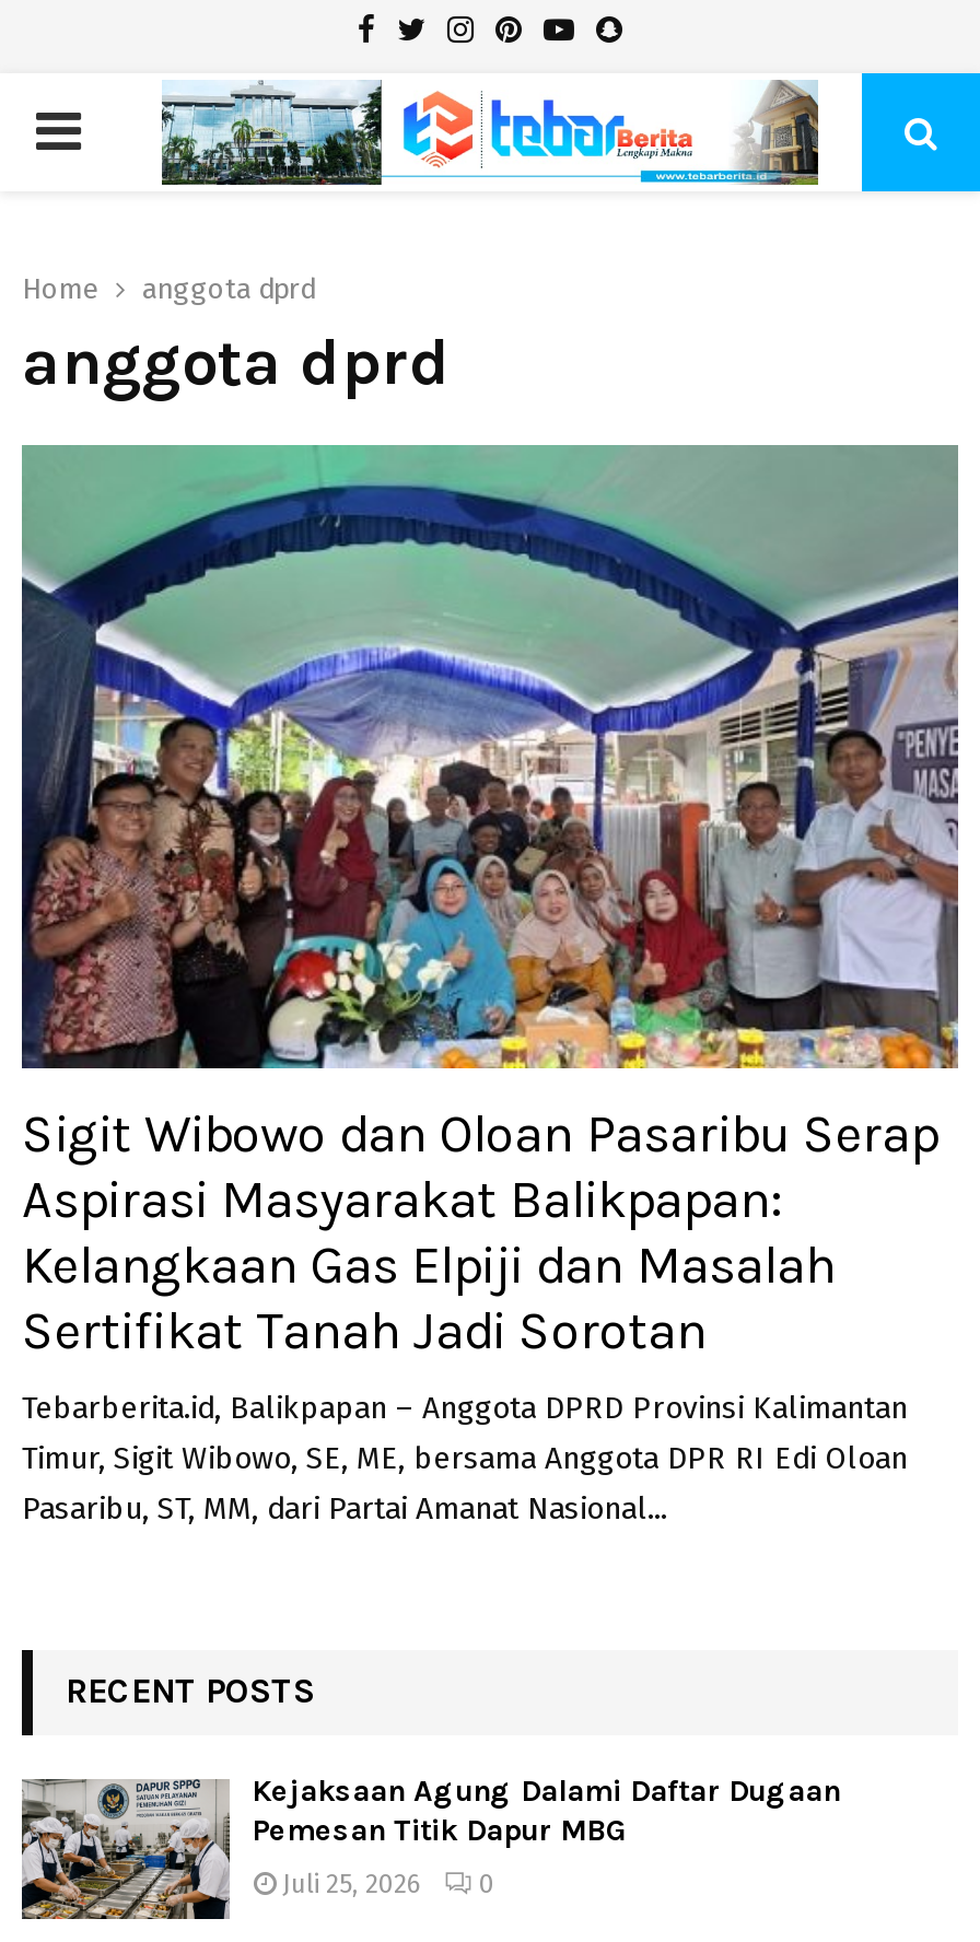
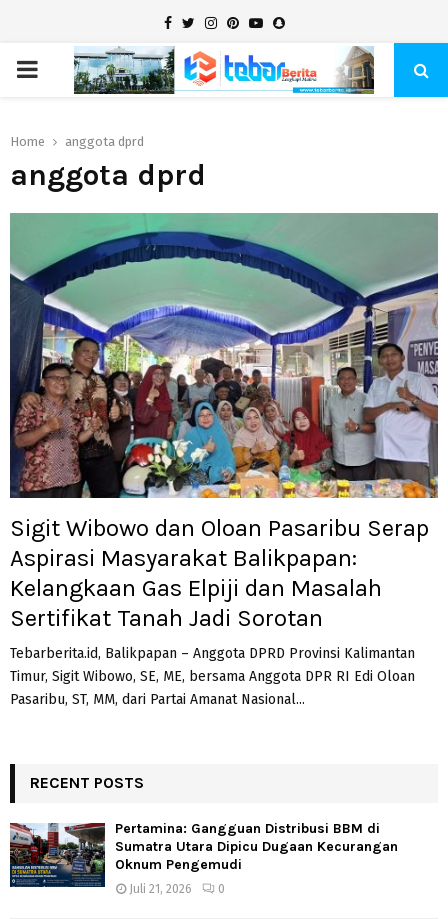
- [image]
- Kejaksaan Agung Dalami Daftar Dugaan
- Pemesan Titik Dapur MBG
+ [image]
+ Pertamina: Gangguan Distribusi BBM di
+ Sumatra Utara Dipicu Dugaan Kecurangan
+ Oknum Pengemudi

- Juli 25, 2026 0
+ Juli 21, 2026 0
